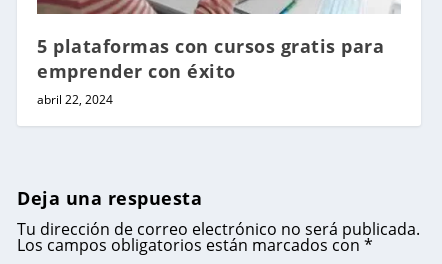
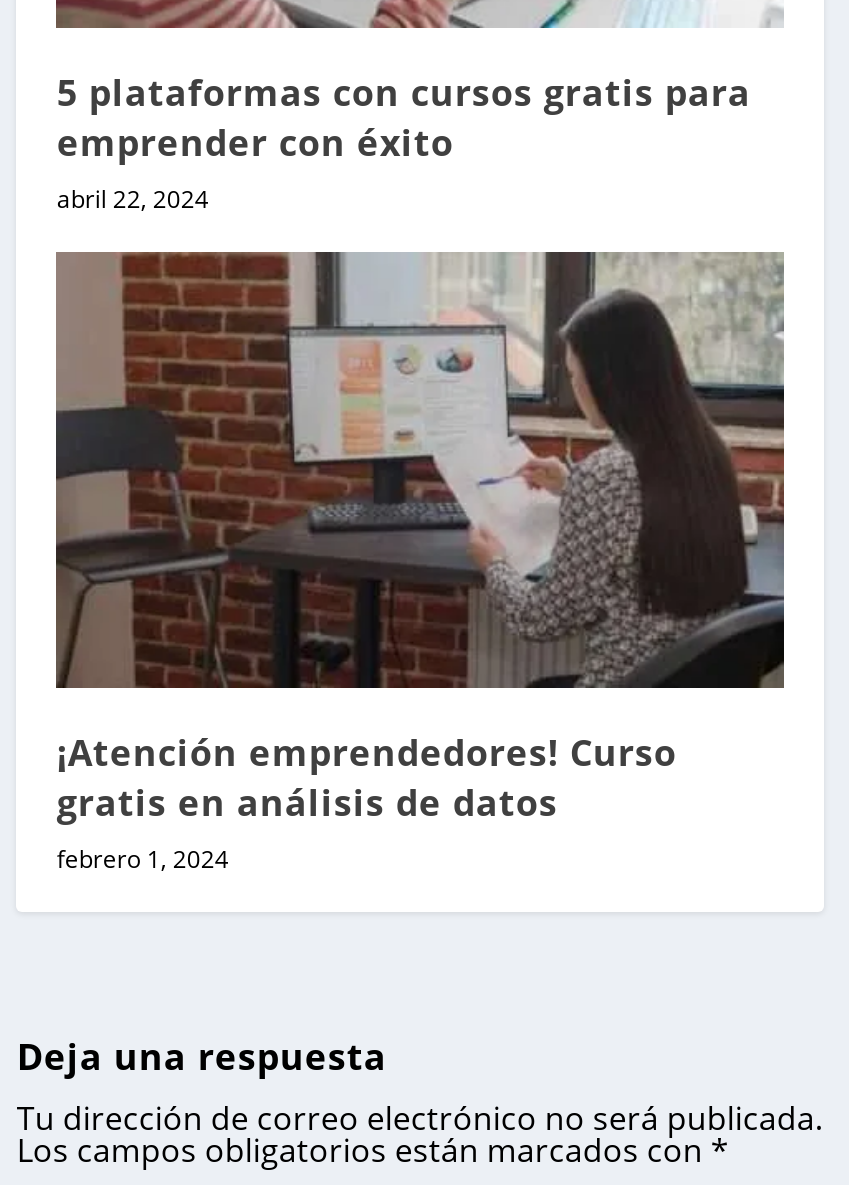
+ [image]
+ ¡Atención emprendedores! Curso
+ gratis en análisis de datos
+ febrero 1, 2024
